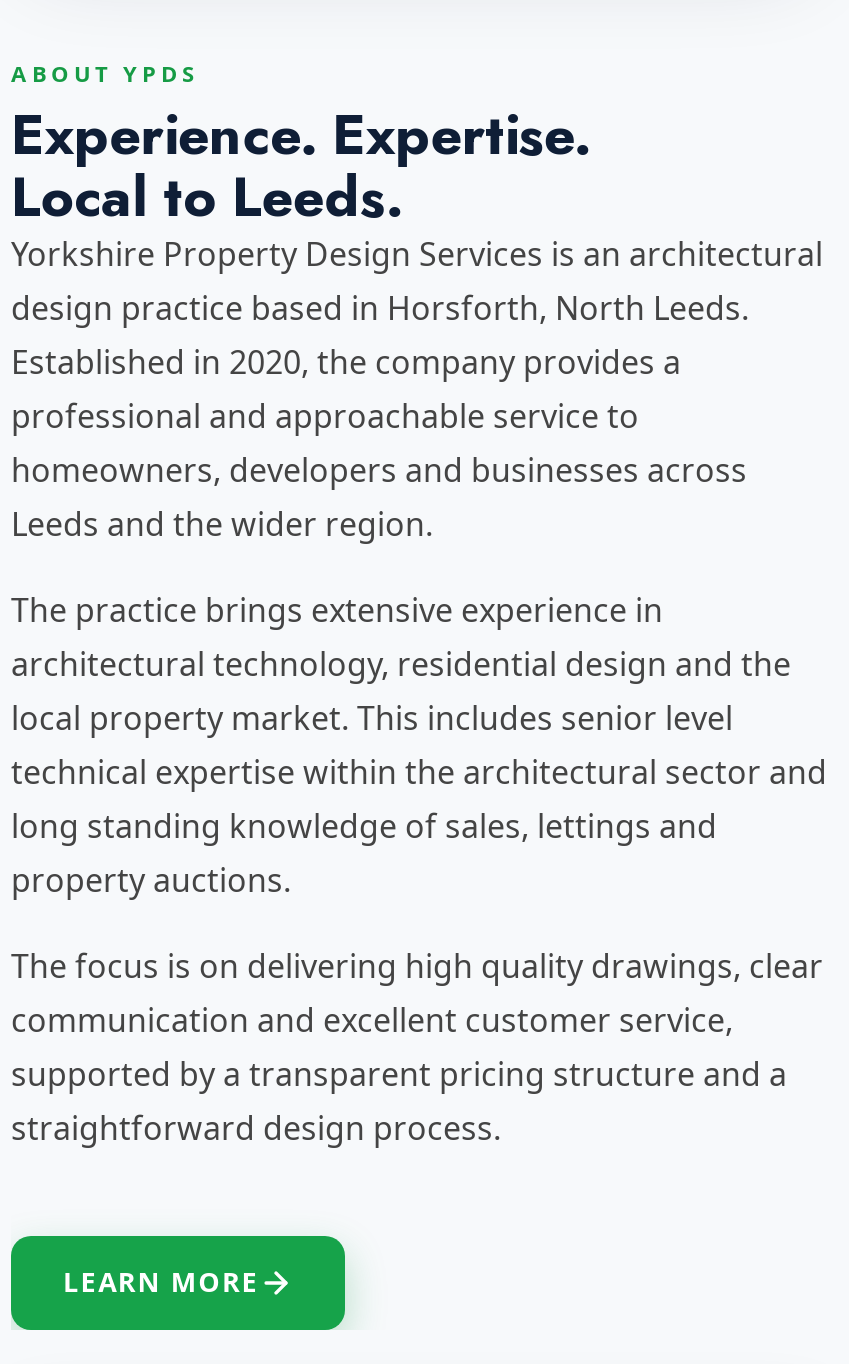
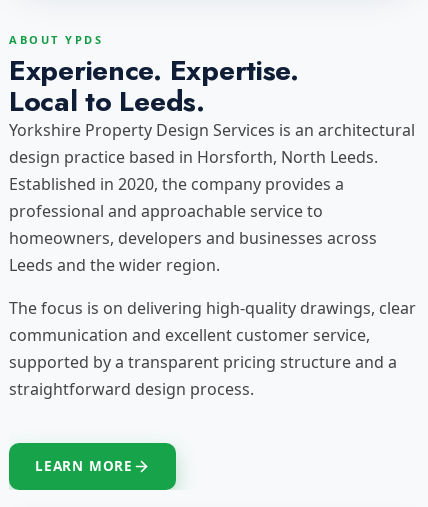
- The practice brings extensive experience in
- architectural technology, residential design and the
- local property market. This includes senior level
- technical expertise within the architectural sector and
- long standing knowledge of sales, lettings and
- property auctions.
- The focus is on delivering high quality drawings, clear
+ The focus is on delivering high‑quality drawings, clear
